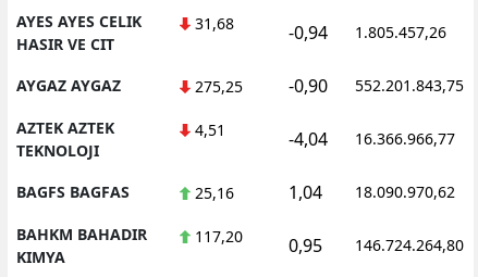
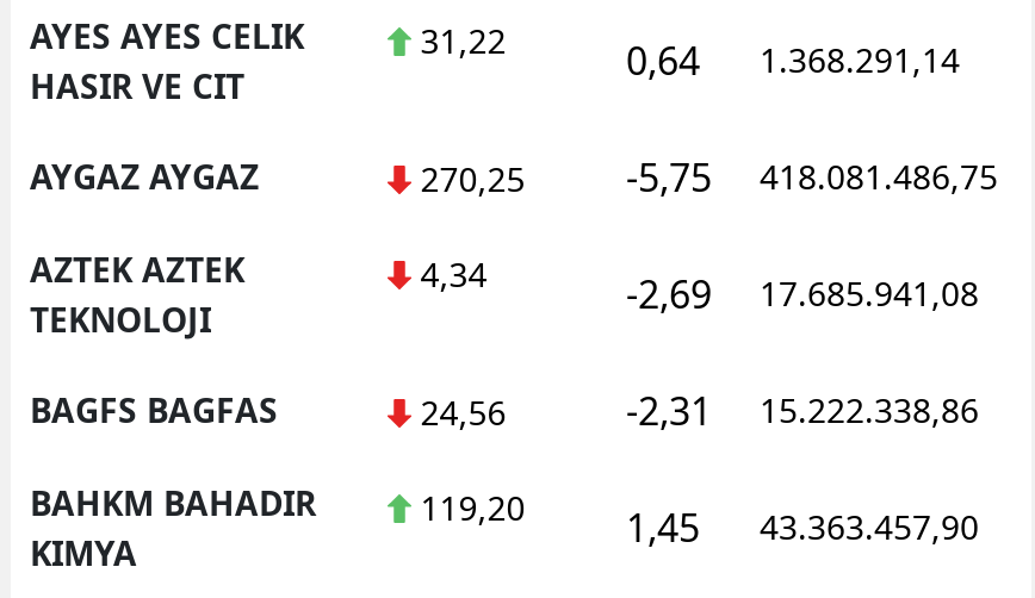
- 31,68
+ 31,22

- -0,94
+ 0,64

- 1.805.457,26
+ 1.368.291,14

- 275,25
+ 270,25

- -0,90
+ -5,75

- 552.201.843,75
+ 418.081.486,75

- 4,51
+ 4,34

- -4,04
+ -2,69

- 16.366.966,77
+ 17.685.941,08

- 25,16
+ 24,56

- 1,04
+ -2,31

- 18.090.970,62
+ 15.222.338,86

- 117,20
+ 119,20

- 0,95
+ 1,45

- 146.724.264,80
+ 43.363.457,90
